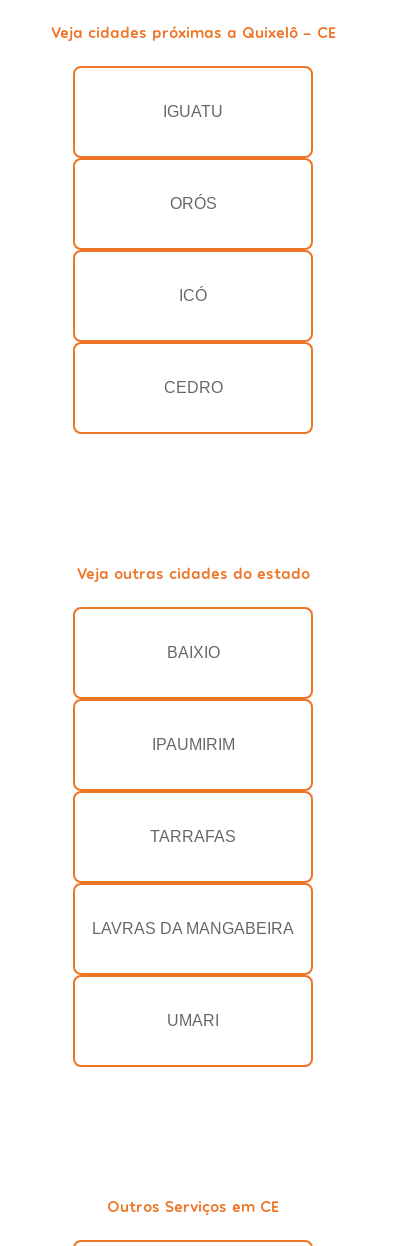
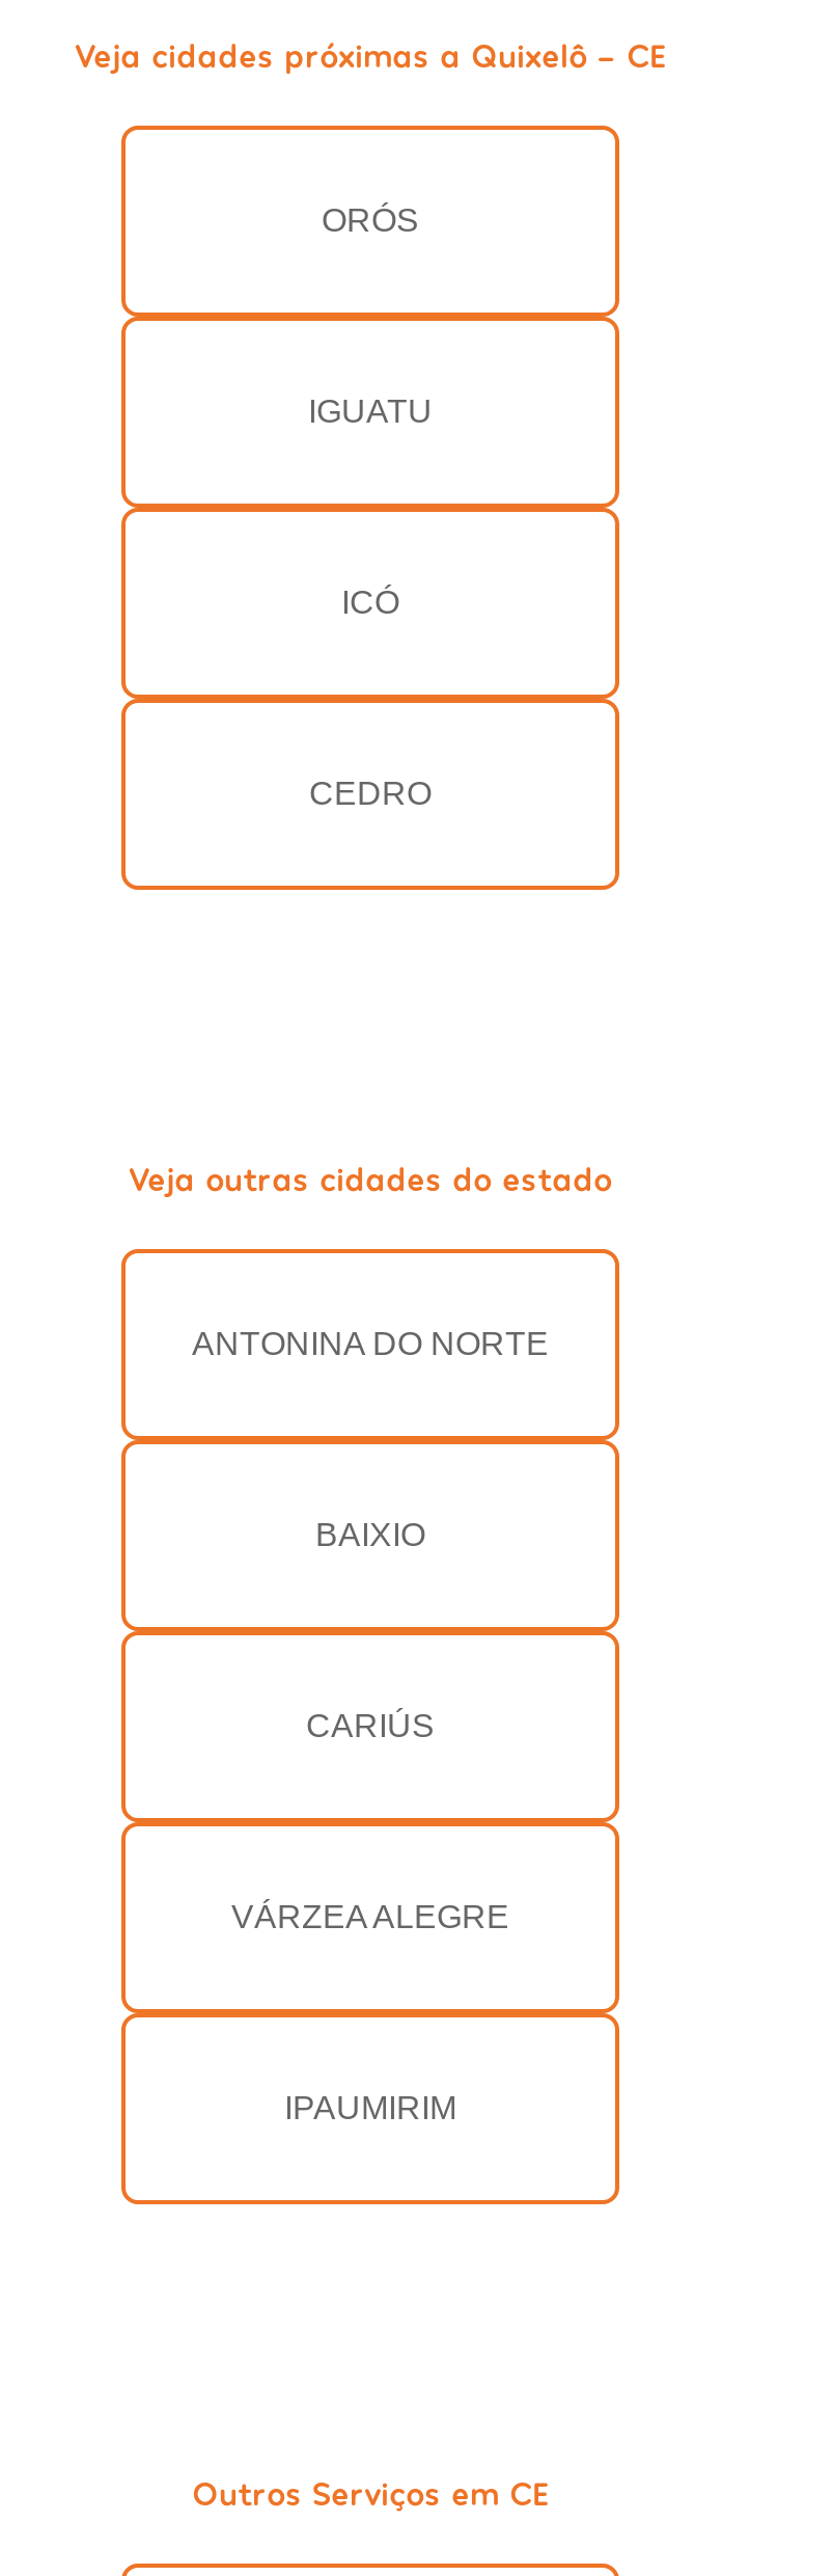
moved down: IGUATU

moved up: ORÓS

+ ANTONINA DO NORTE

moved down: BAIXIO

+ VÁRZEA ALEGRE

+ CARIÚS

moved down: IPAUMIRIM

- TARRAFAS

- LAVRAS DA MANGABEIRA

- UMARI
